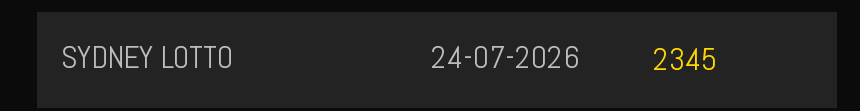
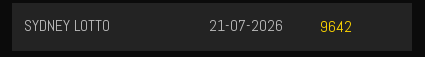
- 24-07-2026
+ 21-07-2026

- 2345
+ 9642
